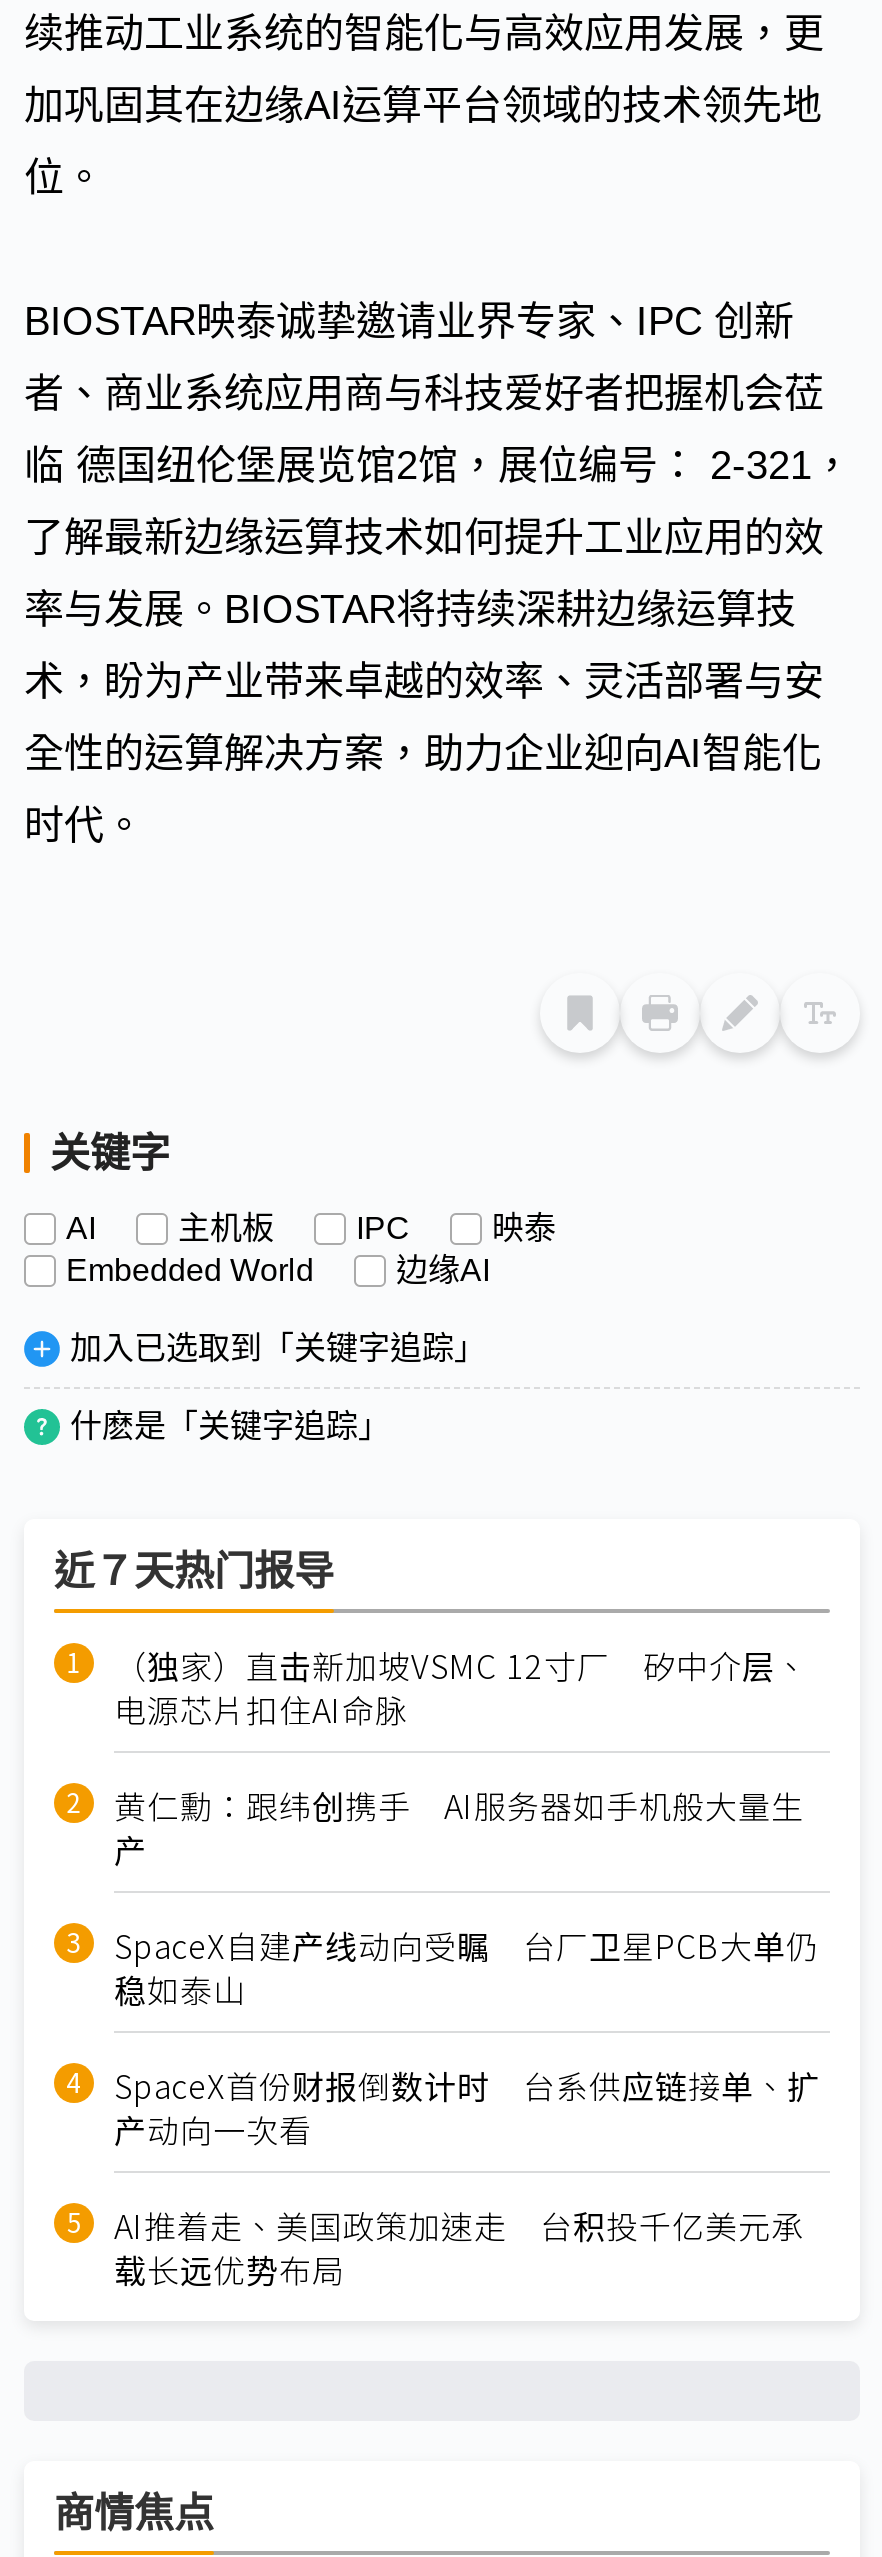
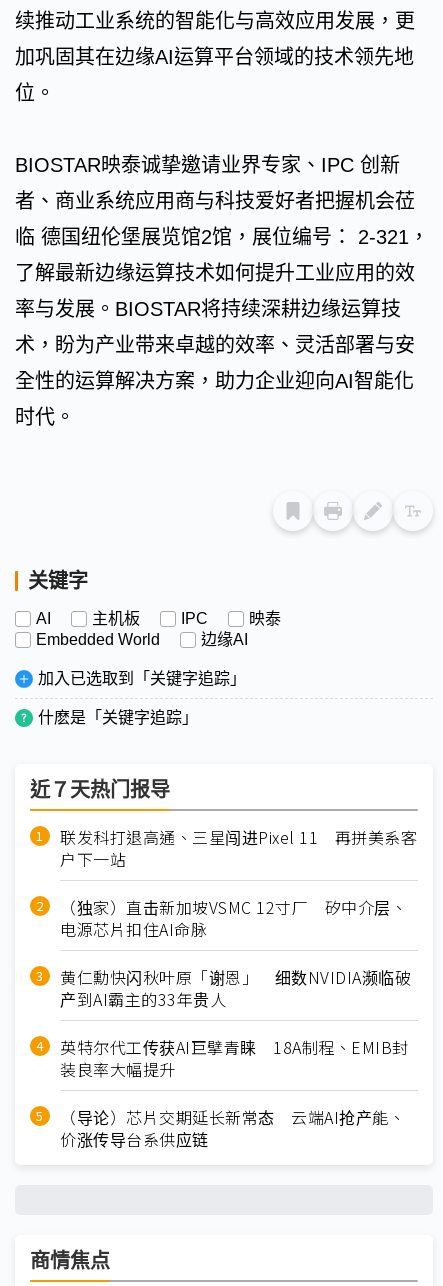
+ 联发科打退高通、三星闯进Pixel 11 再拼美系客
+ 户下一站

moved down: （独家）直击新加坡VSMC 12寸厂 矽中介层、 | 电源芯片扣住AI命脉

- 黄仁勳：跟纬创携手 AI服务器如手机般大量生
- 产
- SpaceX自建产线动向受瞩 台厂卫星PCB大单仍
- 稳如泰山
- SpaceX首份财报倒数计时 台系供应链接单、扩
- 产动向一次看
- AI推着走、美国政策加速走 台积投千亿美元承
- 载长远优势布局
+ 黄仁勳快闪秋叶原「谢恩」 细数NVIDIA濒临破
+ 产到AI霸主的33年贵人
+ 英特尔代工传获AI巨擘青睐 18A制程、EMIB封
+ 装良率大幅提升
+ （导论）芯片交期延长新常态 云端AI抢产能、
+ 价涨传导台系供应链
